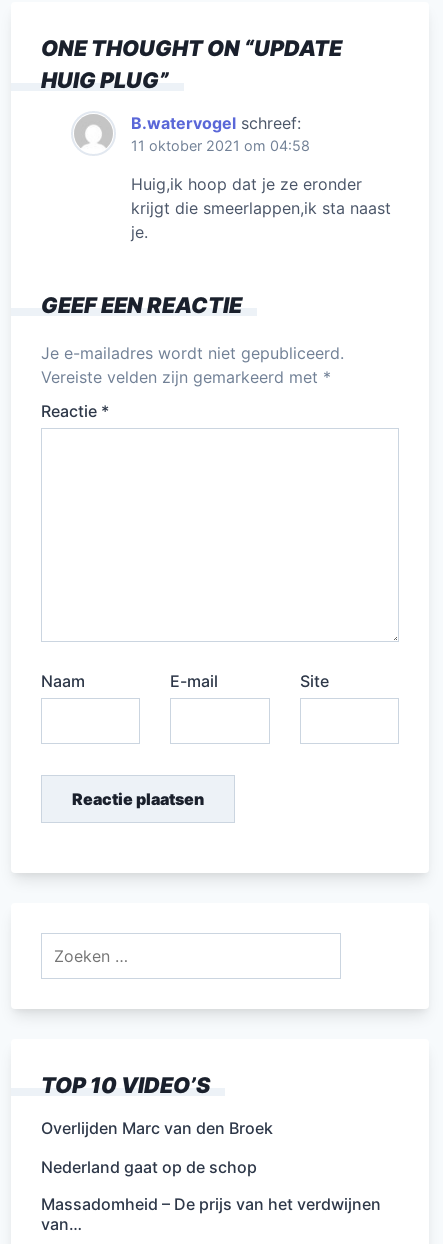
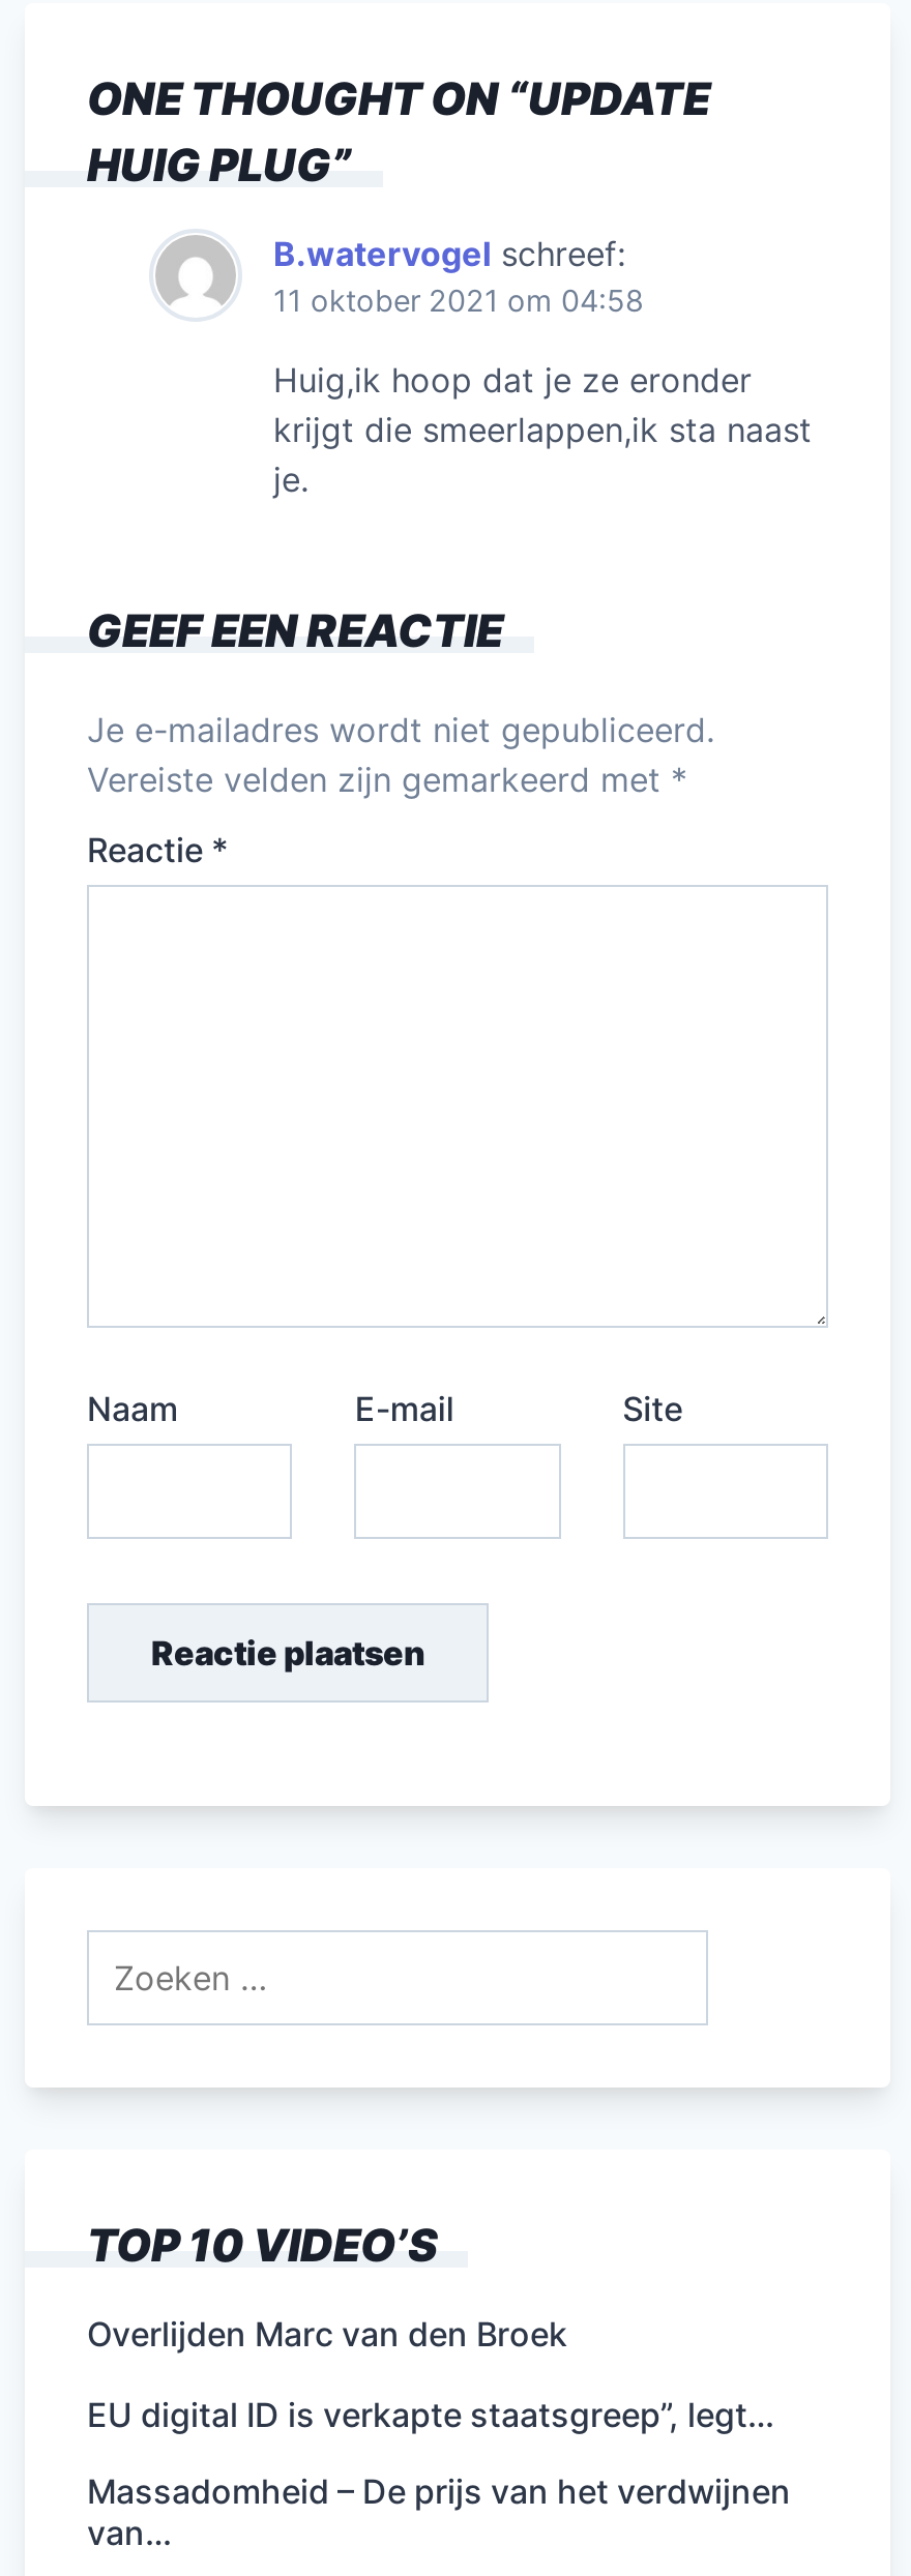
- Nederland gaat op de schop
+ EU digital ID is verkapte staatsgreep”, legt…
